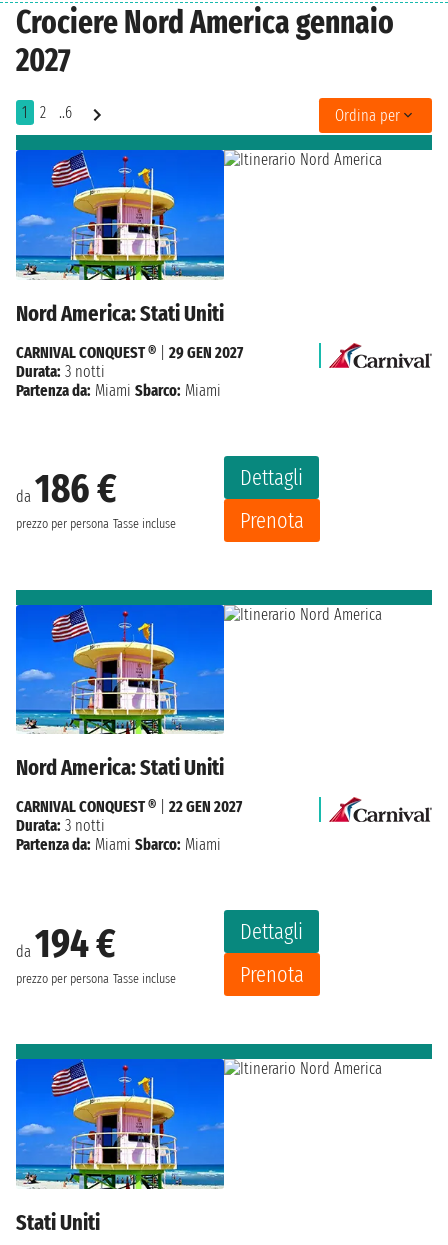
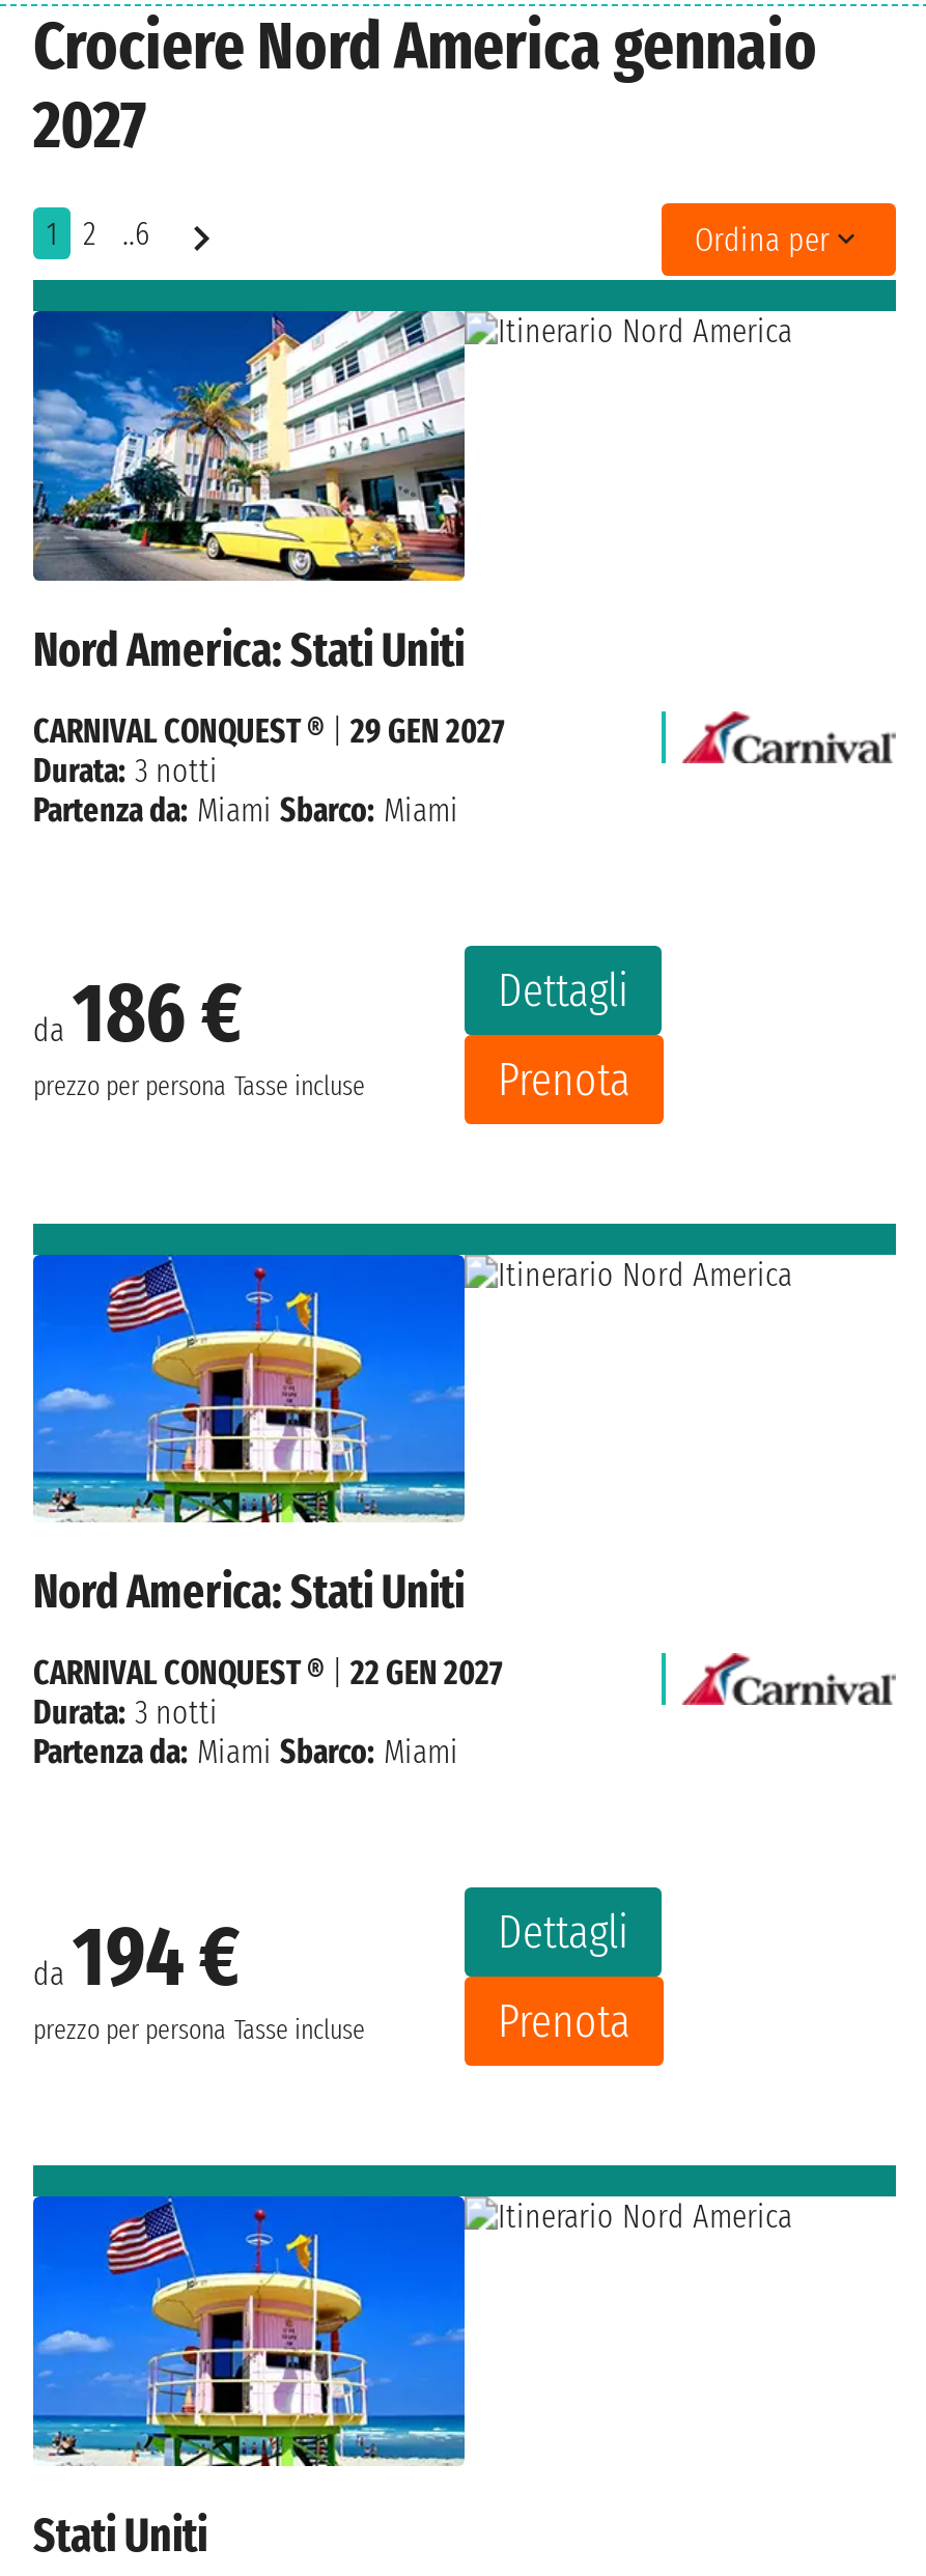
- [image]
+ [image]
